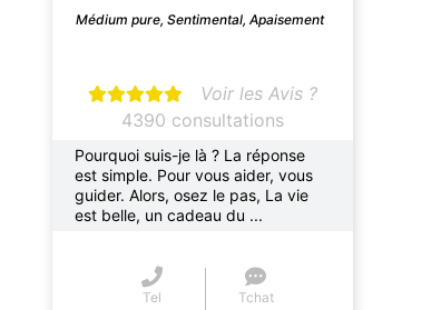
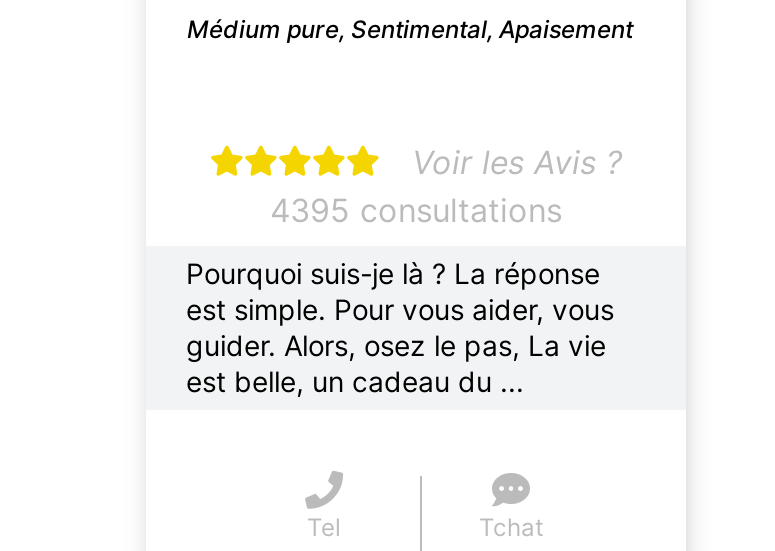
- 4390 consultations
+ 4395 consultations
